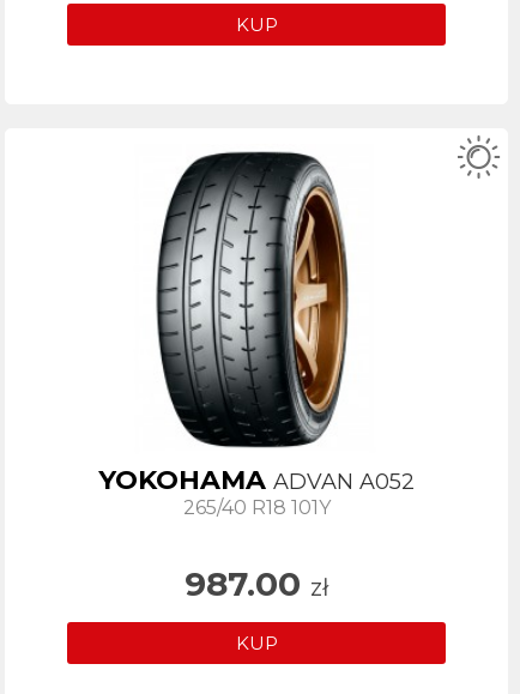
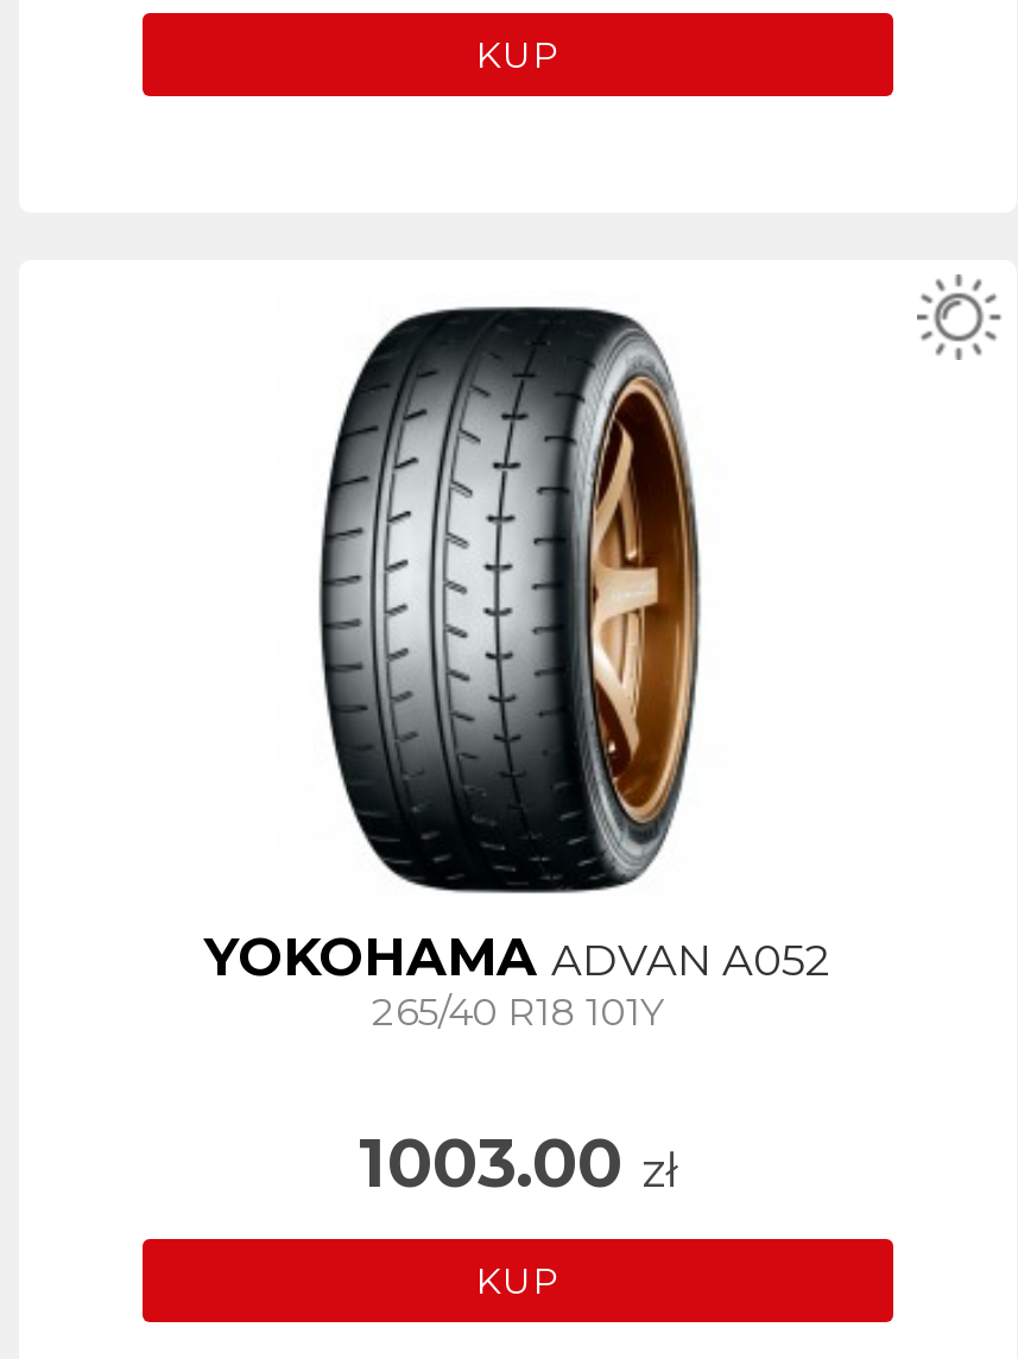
- 987.00 zł
+ 1003.00 zł
